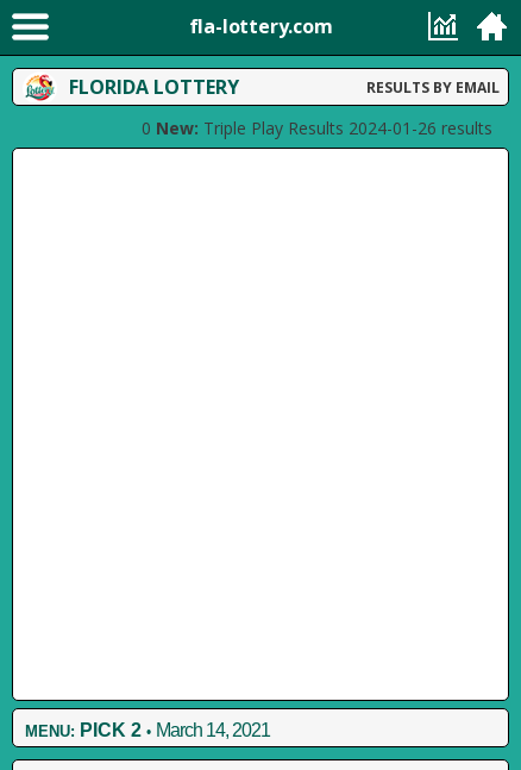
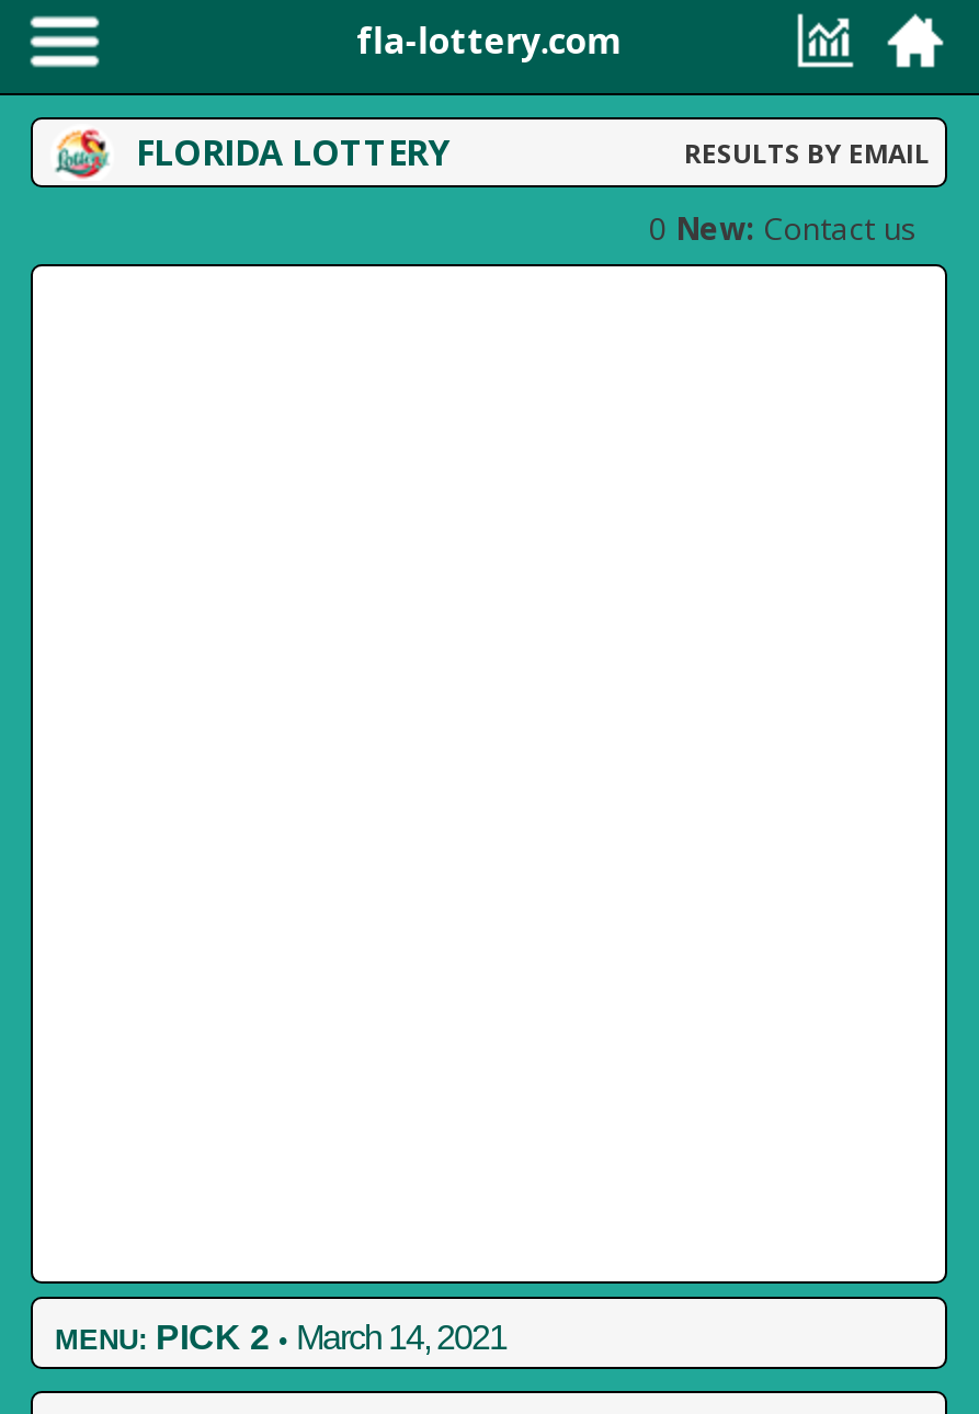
- 0 New: Triple Play Results 2024-01-26 results
+ 0 New: Contact us
